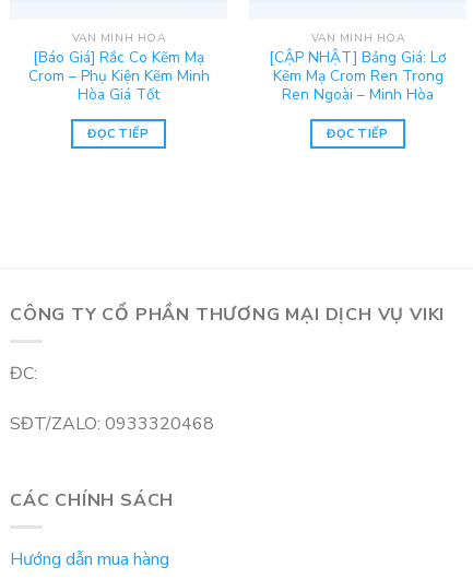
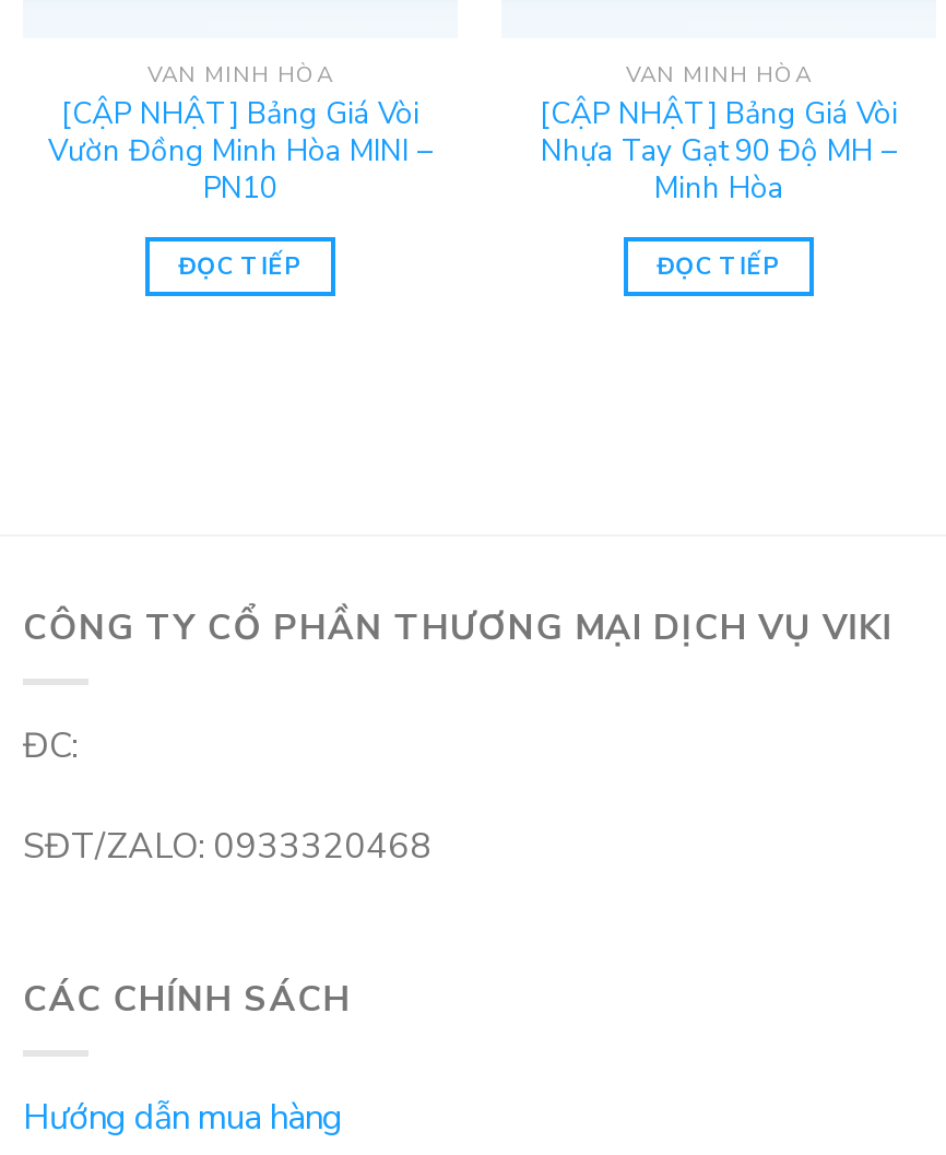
- [Báo Giá] Rắc Co Kẽm Mạ
- Crom – Phụ Kiện Kẽm Minh
- Hòa Giá Tốt
+ [CẬP NHẬT] Bảng Giá Vòi
+ Vườn Đồng Minh Hòa MINI –
+ PN10

- [CẬP NHẬT] Bảng Giá: Lơ
- Kẽm Mạ Crom Ren Trong
- Ren Ngoài – Minh Hòa
+ [CẬP NHẬT] Bảng Giá Vòi
+ Nhựa Tay Gạt 90 Độ MH –
+ Minh Hòa
